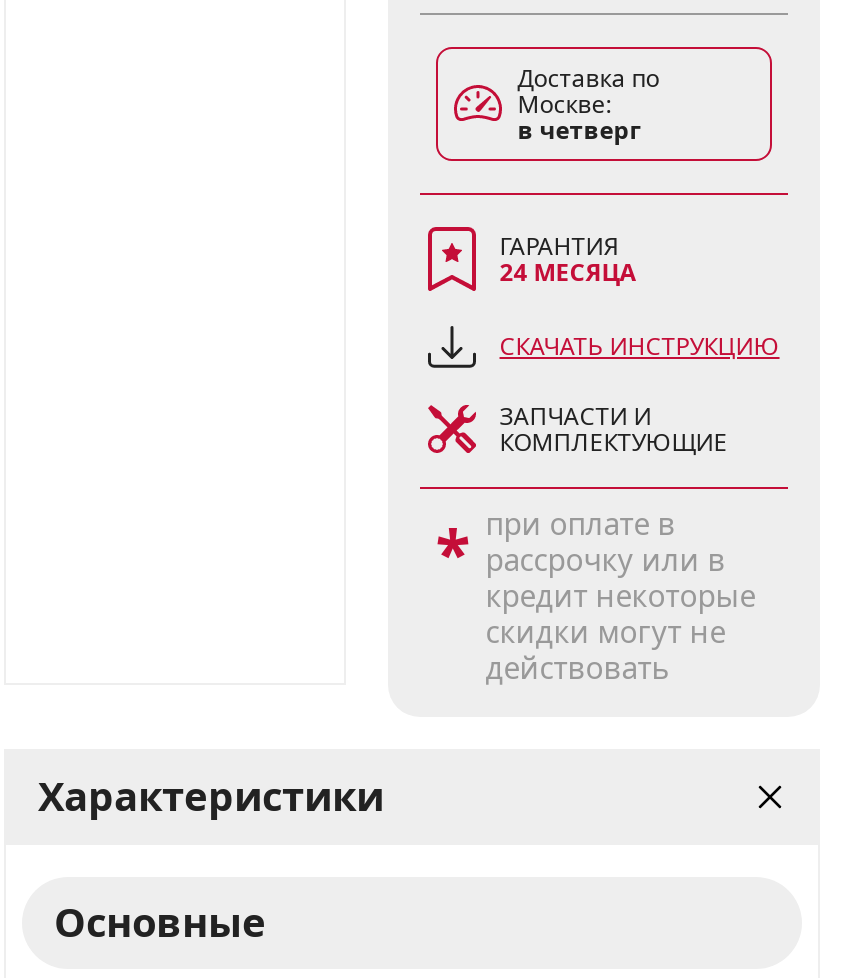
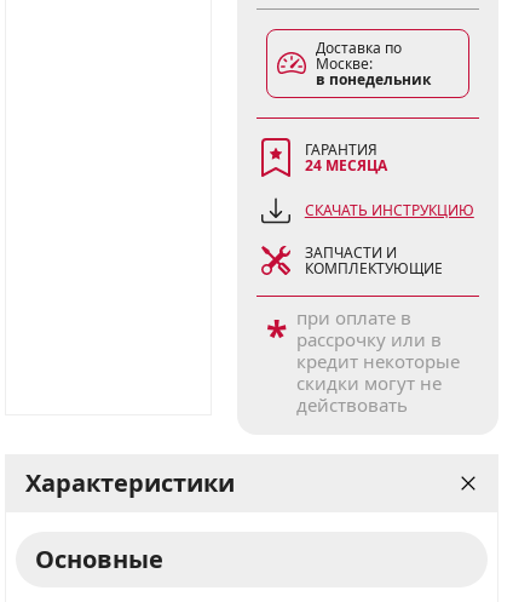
- в четверг
+ в понедельник
